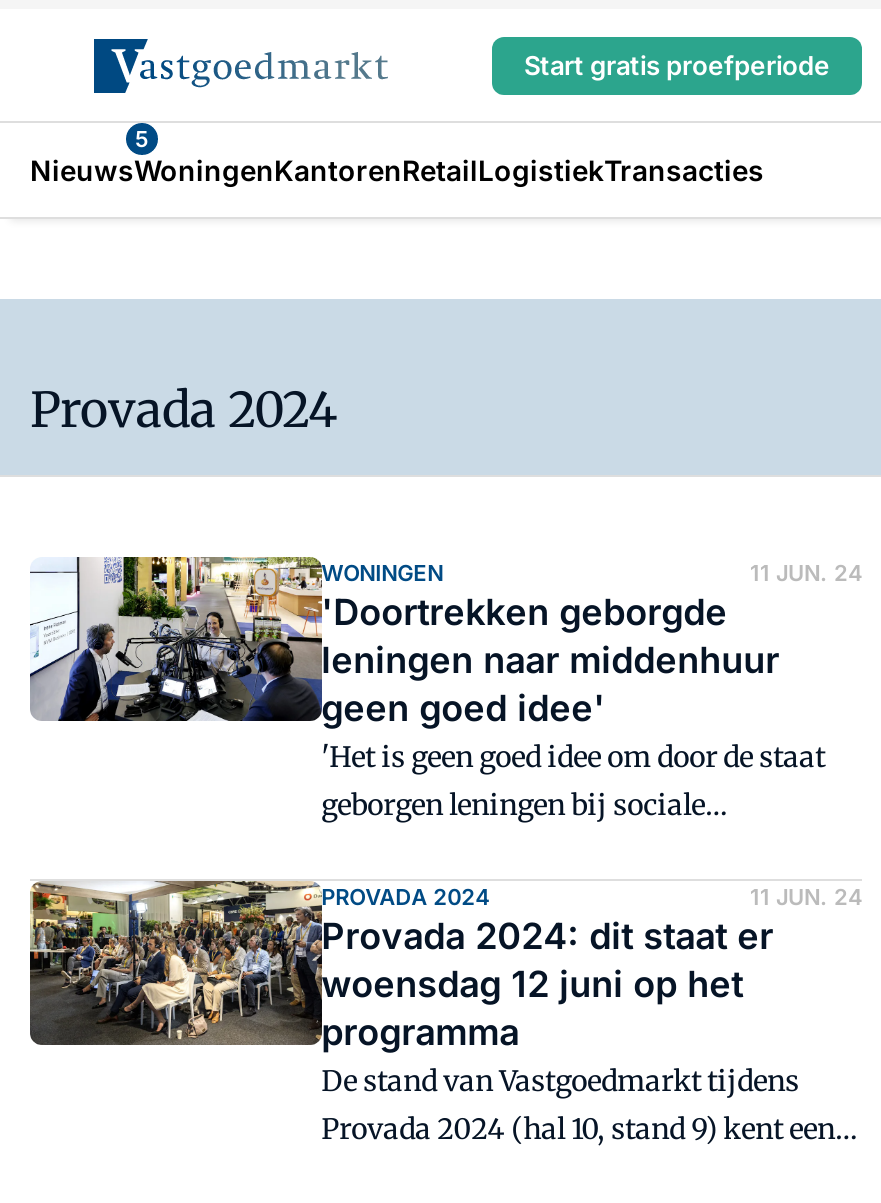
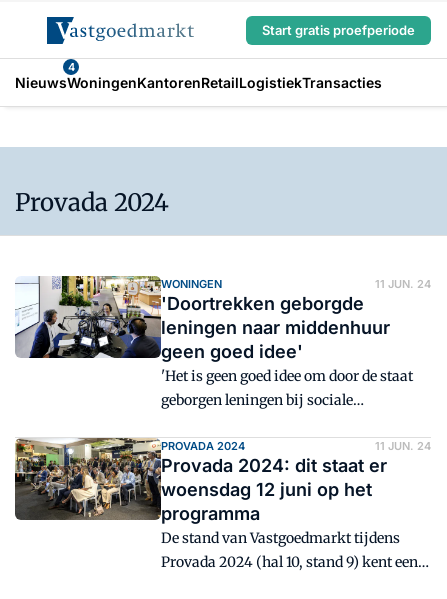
- 5
+ 4
